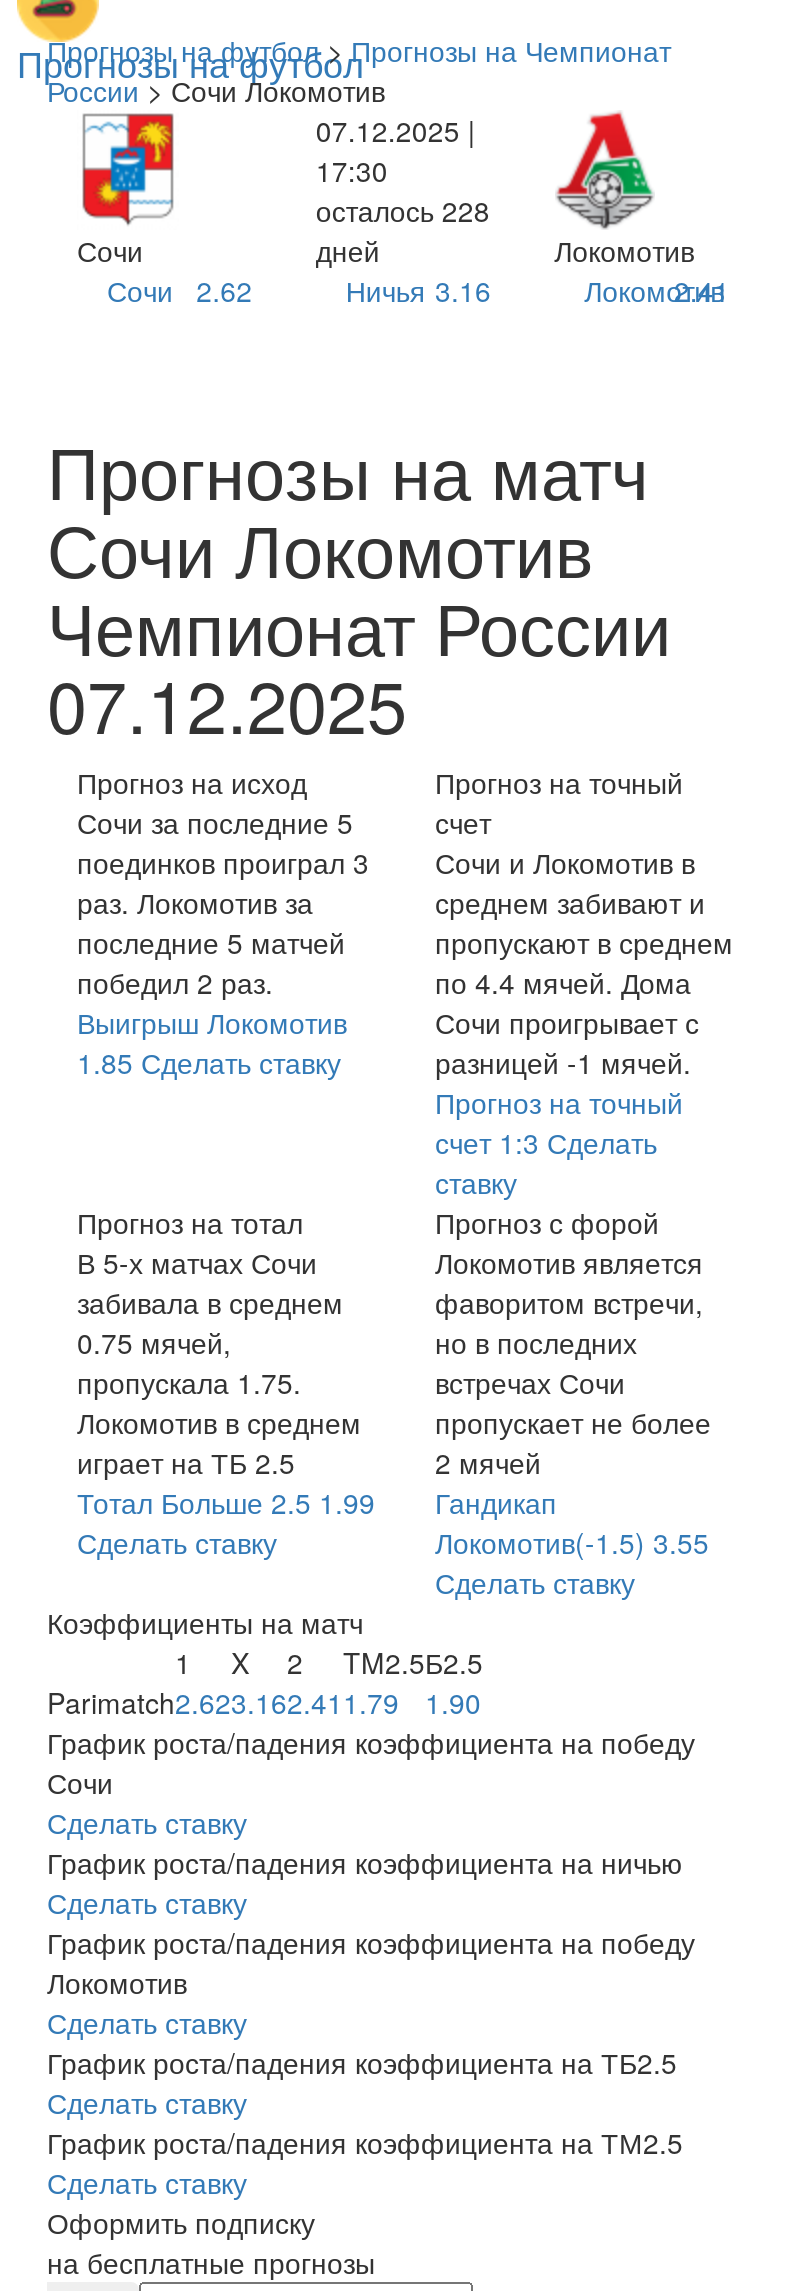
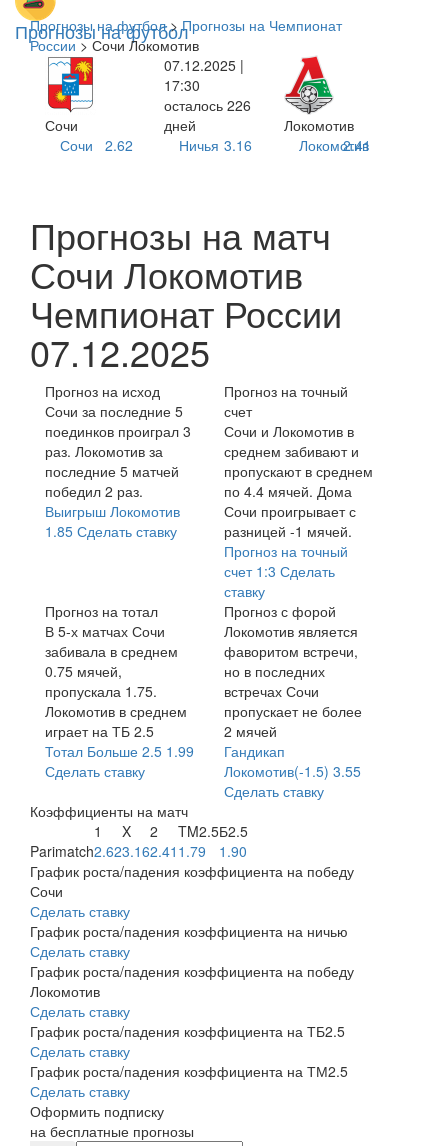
- осталось 228
+ осталось 226
